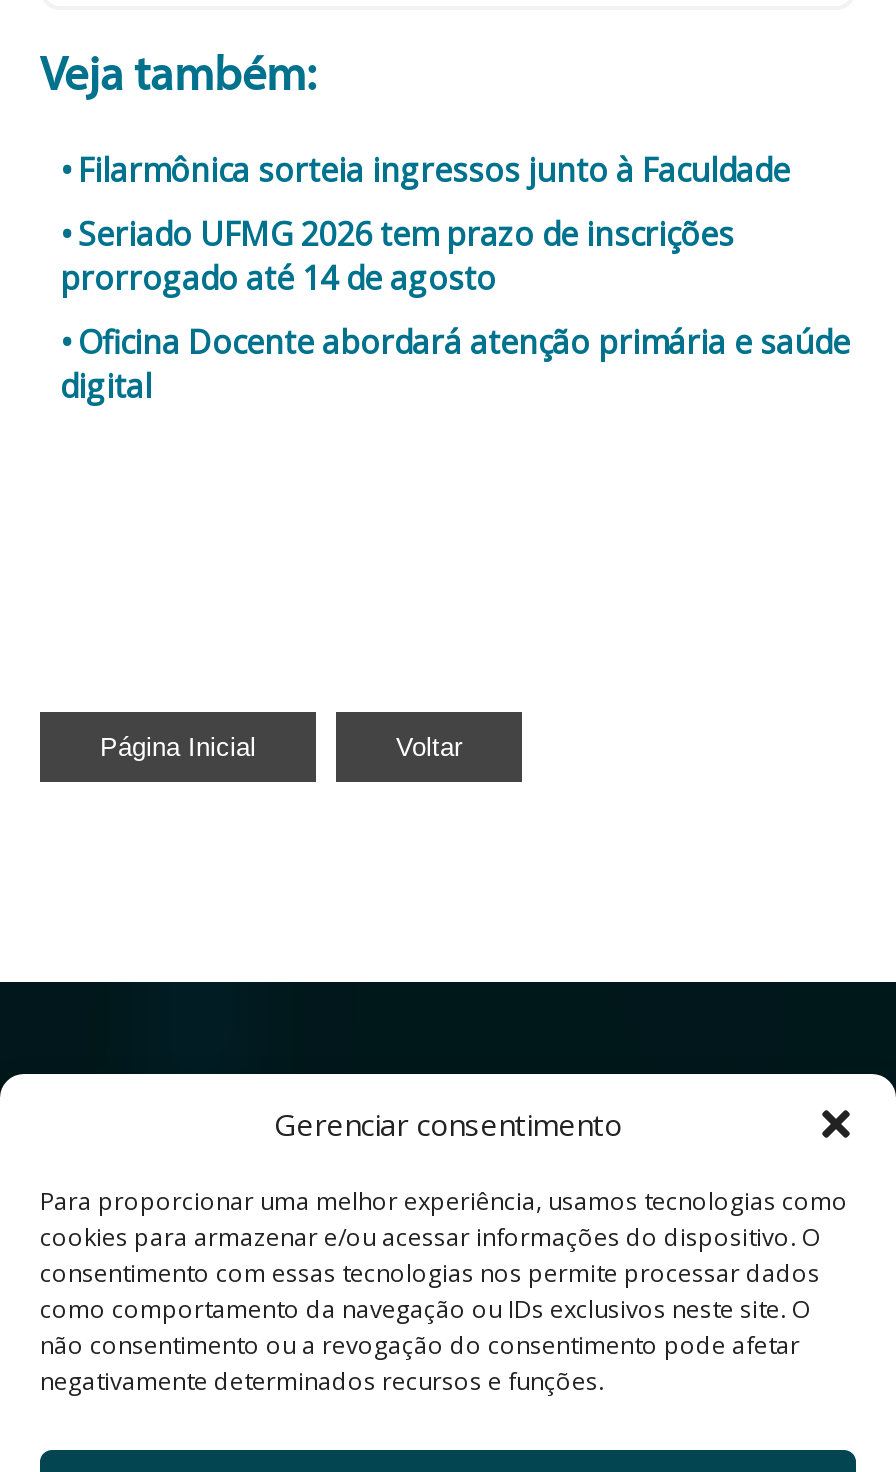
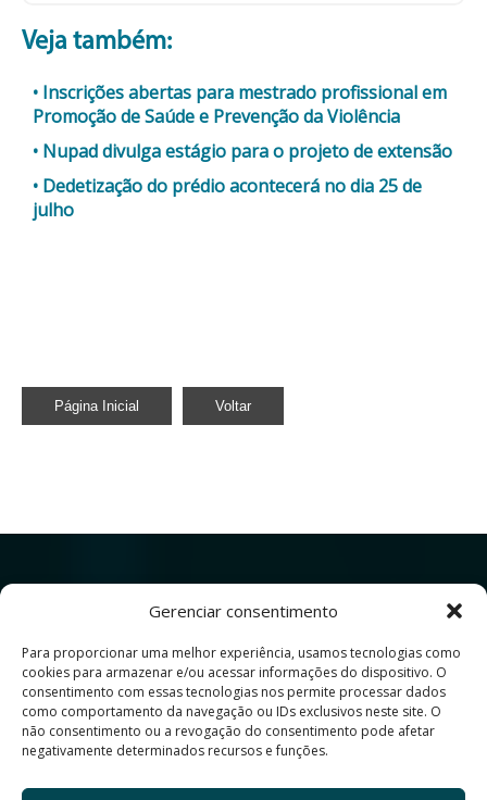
- Filarmônica sorteia ingressos junto à Faculdade
+ Inscrições abertas para mestrado profissional em
+ Promoção de Saúde e Prevenção da Violência

- Seriado UFMG 2026 tem prazo de inscrições
- prorrogado até 14 de agosto
+ Nupad divulga estágio para o projeto de extensão

- Oficina Docente abordará atenção primária e saúde
- digital
+ Dedetização do prédio acontecerá no dia 25 de
+ julho
